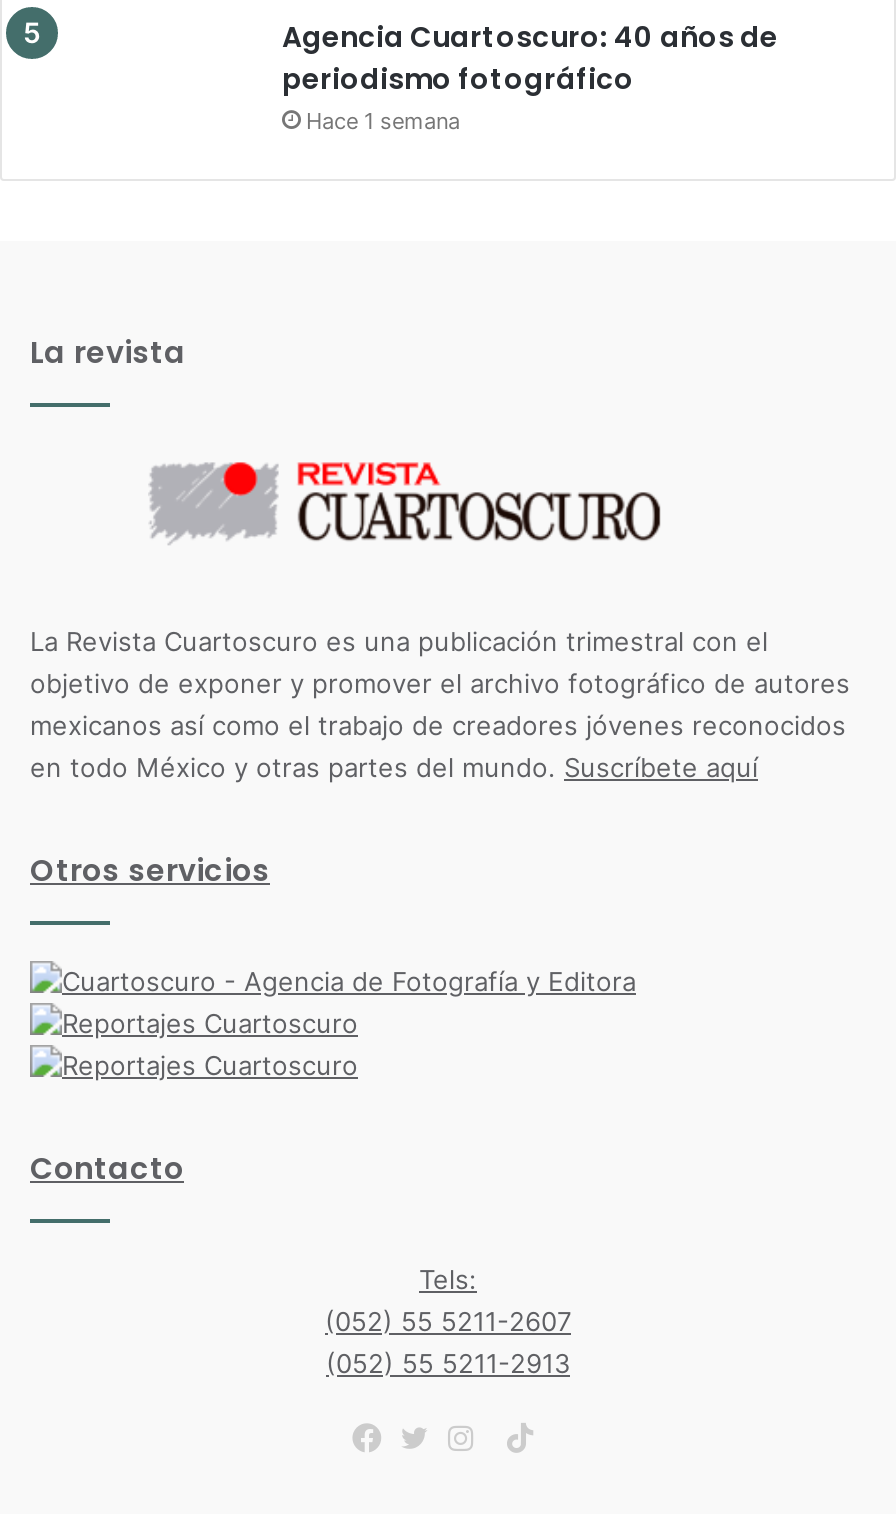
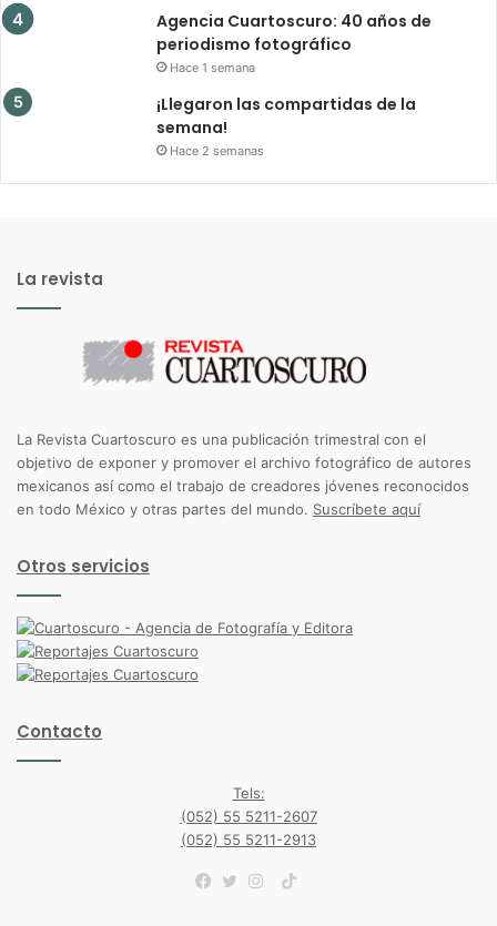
+ ¡Llegaron las compartidas de la
+ semana!
+ Hace 2 semanas
